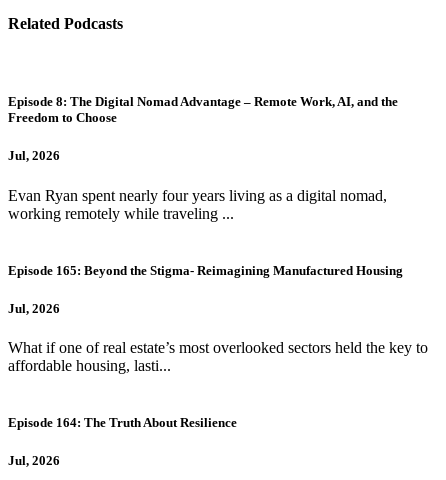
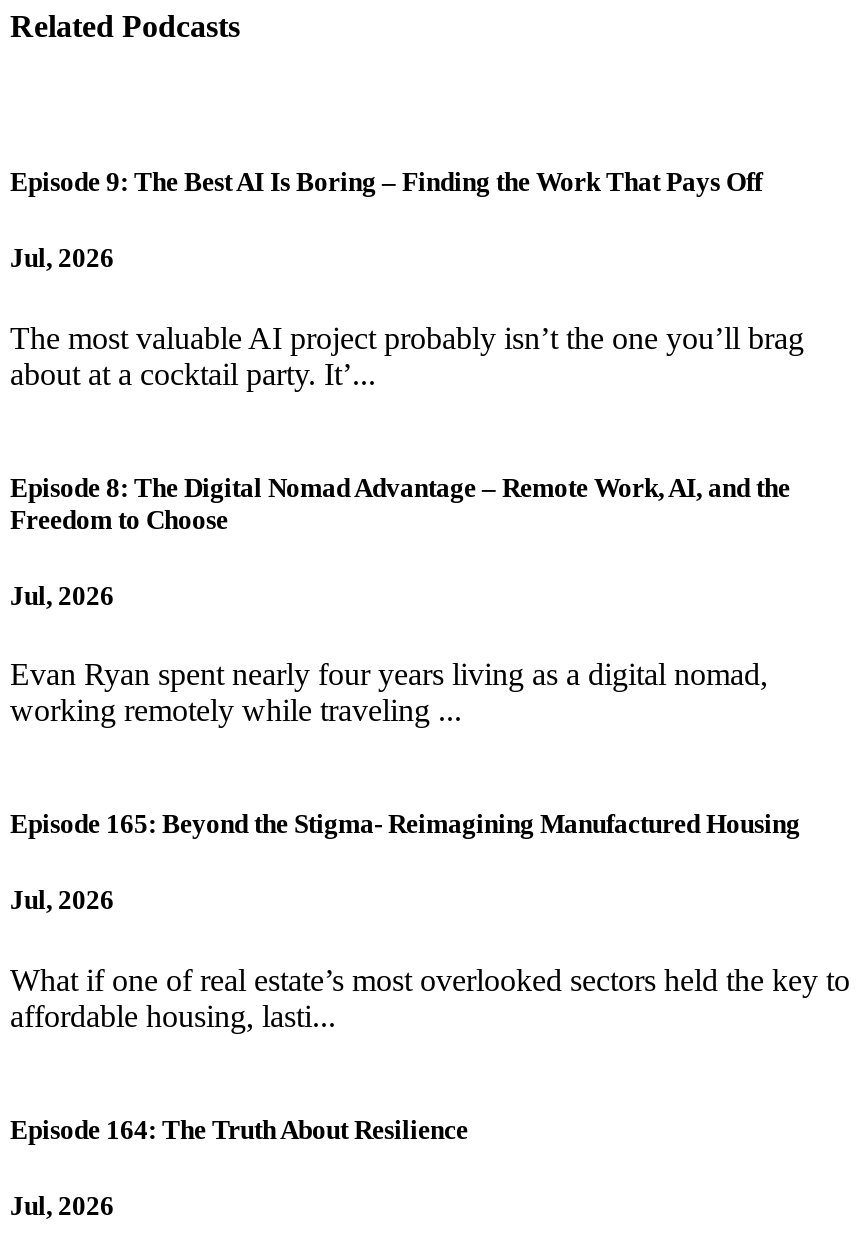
+ Episode 9: The Best AI Is Boring – Finding the Work That Pays Off
+ Jul, 2026
+ The most valuable AI project probably isn’t the one you’ll brag
+ about at a cocktail party. It’...
